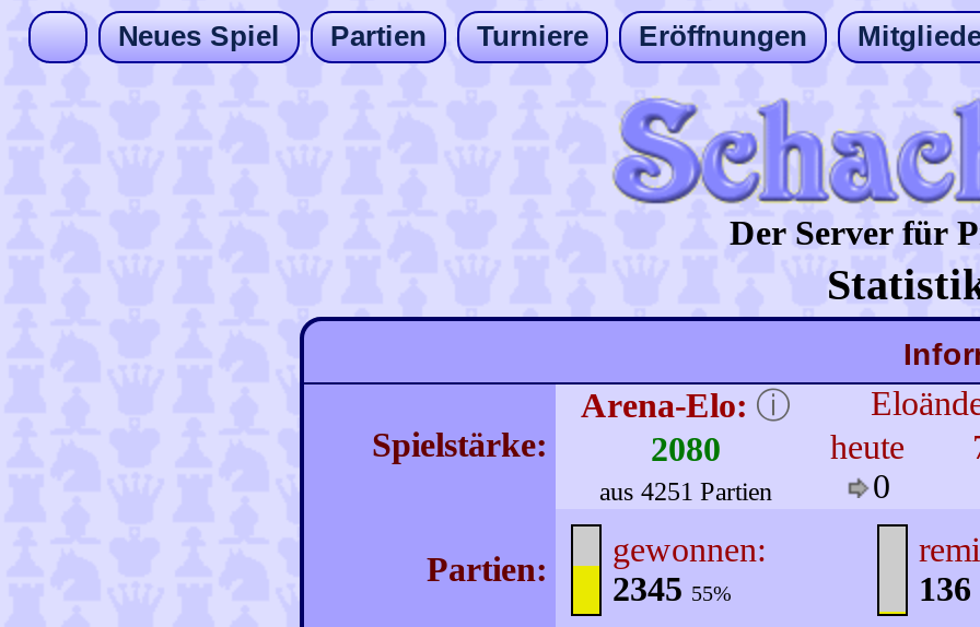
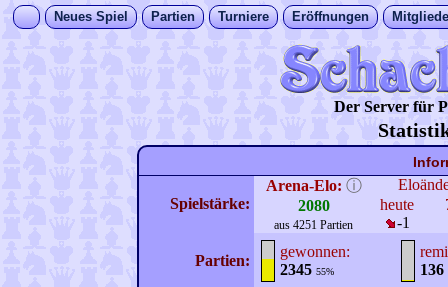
- 0
+ -1
